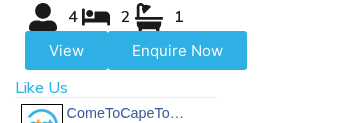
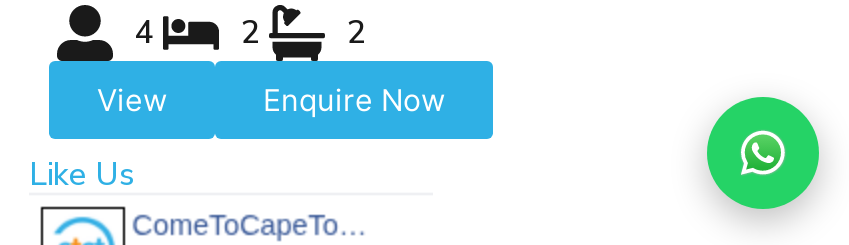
- 4 2 1
+ 4 2 2

+ [image]
